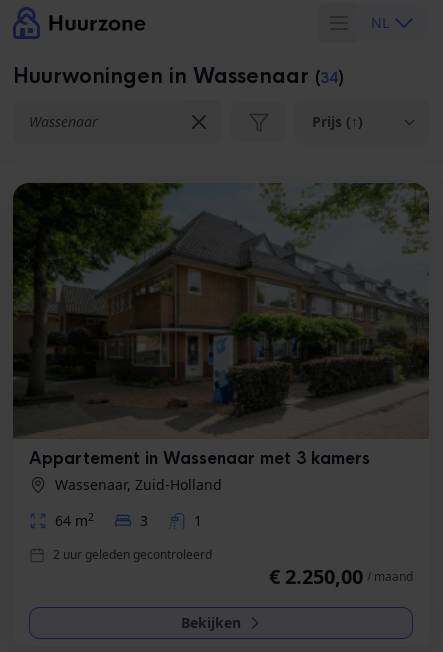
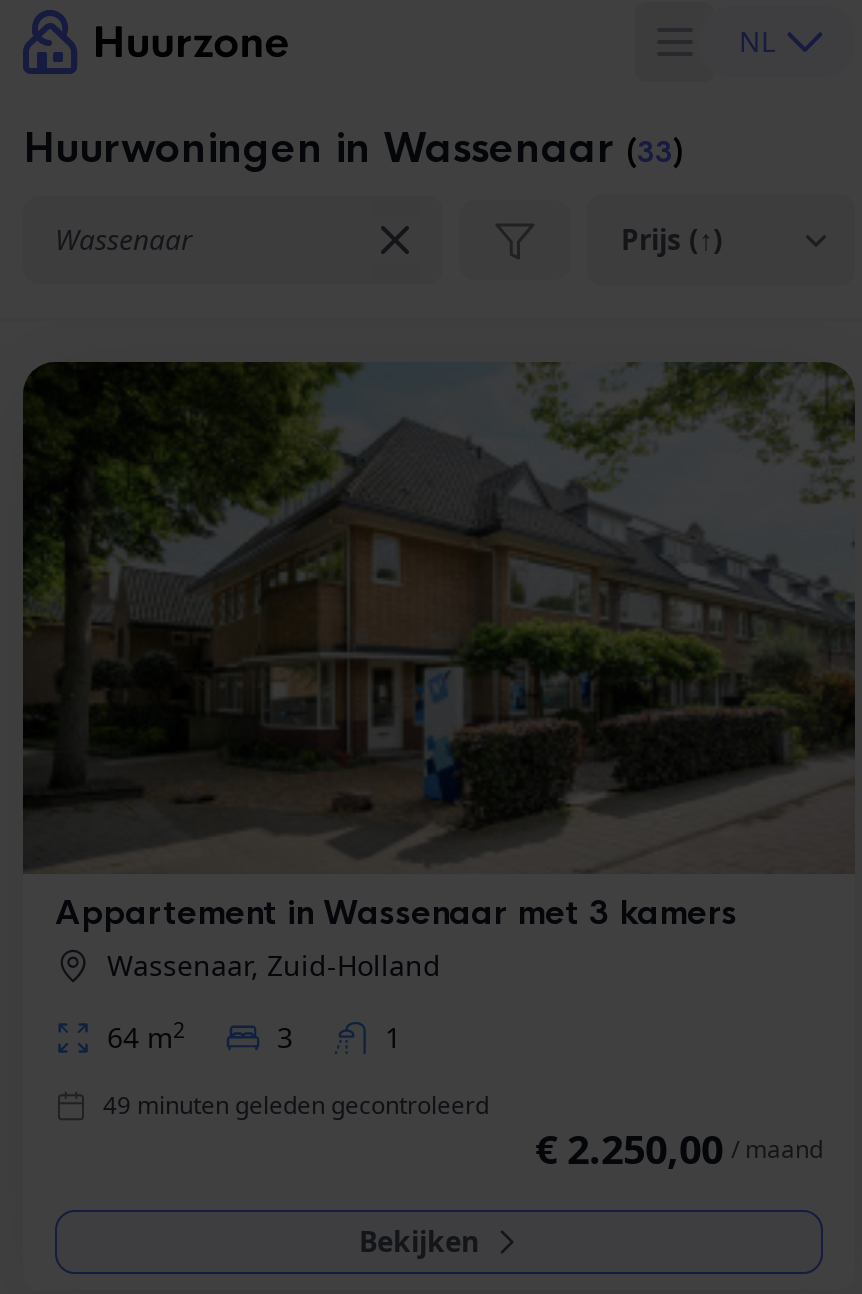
- Huurwoningen in Wassenaar (34)
+ Huurwoningen in Wassenaar (33)

- 2 uur geleden gecontroleerd
+ 49 minuten geleden gecontroleerd
